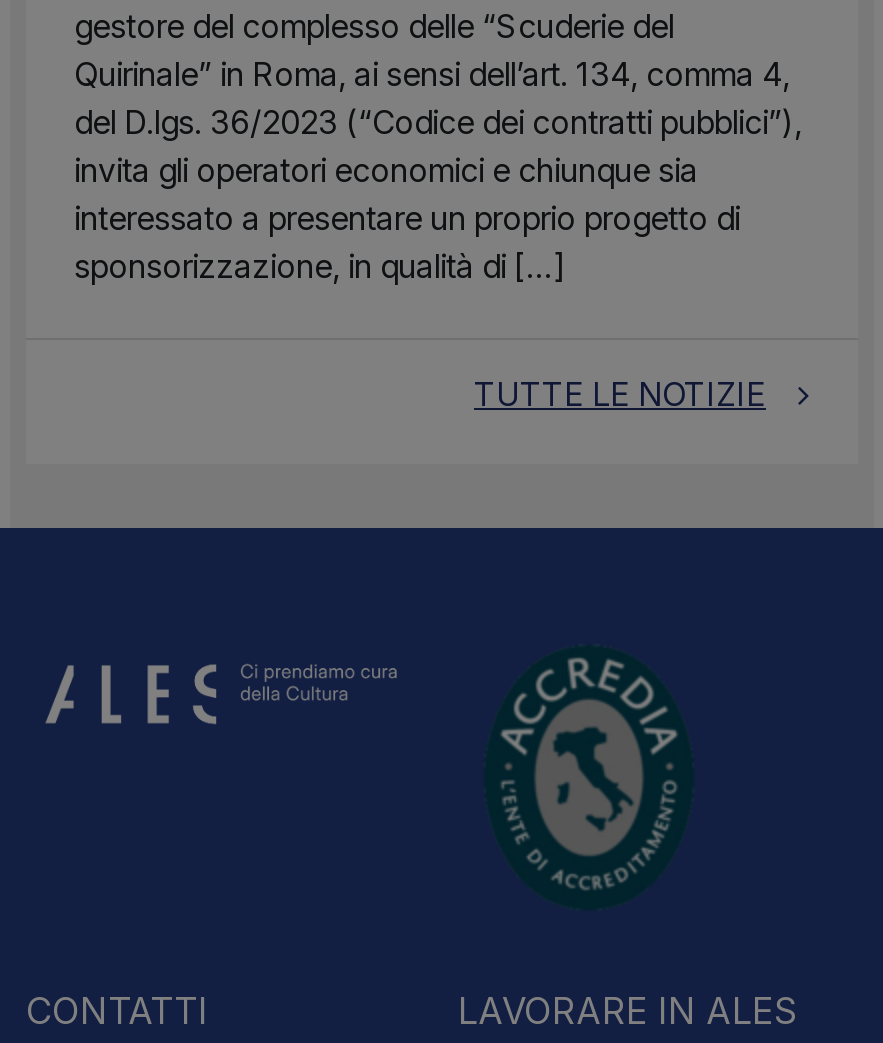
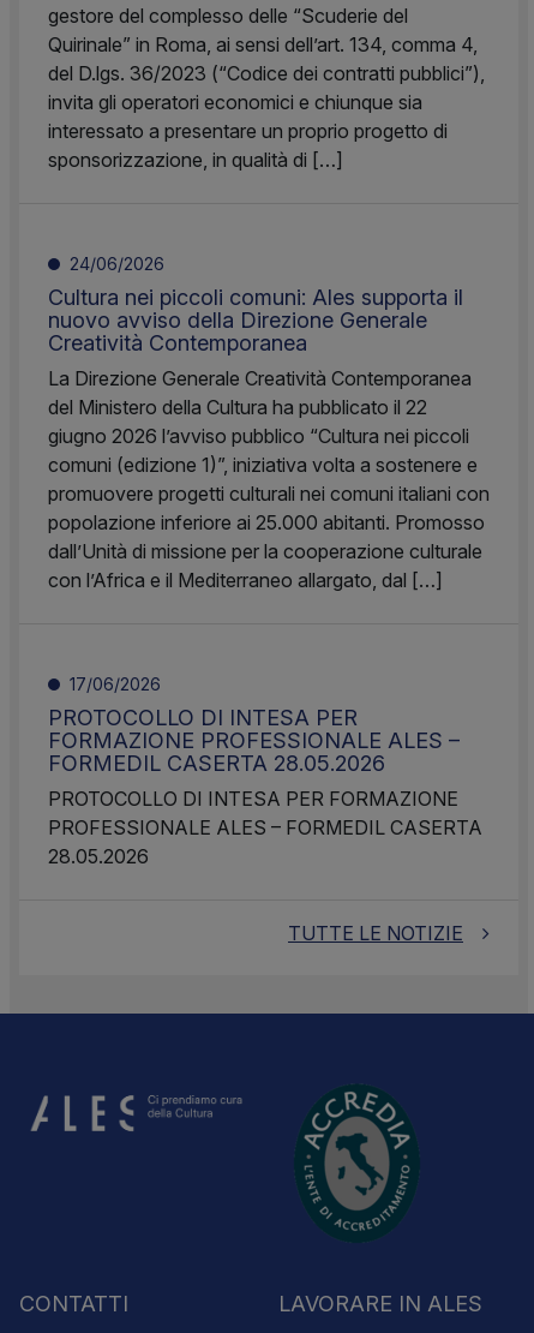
+ 24/06/2026
+ Cultura nei piccoli comuni: Ales supporta il
+ nuovo avviso della Direzione Generale
+ Creatività Contemporanea
+ La Direzione Generale Creatività Contemporanea
+ del Ministero della Cultura ha pubblicato il 22
+ giugno 2026 l’avviso pubblico “Cultura nei piccoli
+ comuni (edizione 1)”, iniziativa volta a sostenere e
+ promuovere progetti culturali nei comuni italiani con
+ popolazione inferiore ai 25.000 abitanti. Promosso
+ dall’Unità di missione per la cooperazione culturale
+ con l’Africa e il Mediterraneo allargato, dal […]

+ 17/06/2026
+ PROTOCOLLO DI INTESA PER
+ FORMAZIONE PROFESSIONALE ALES –
+ FORMEDIL CASERTA 28.05.2026
+ PROTOCOLLO DI INTESA PER FORMAZIONE
+ PROFESSIONALE ALES – FORMEDIL CASERTA
+ 28.05.2026
